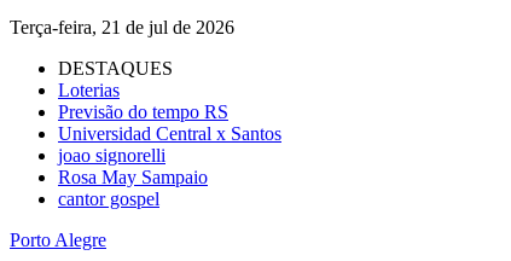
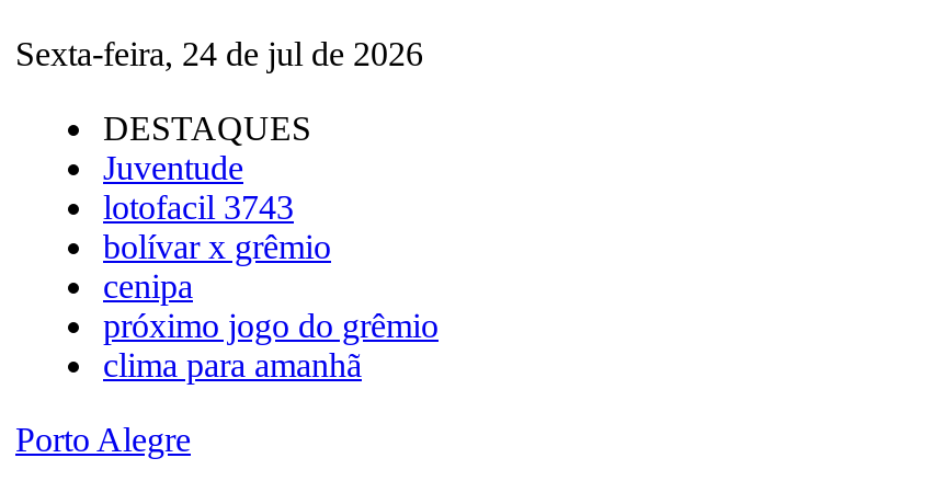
- Terça-feira, 21 de jul de 2026
+ Sexta-feira, 24 de jul de 2026

- Loterias
- Previsão do tempo RS
- Universidad Central x Santos
- joao signorelli
- Rosa May Sampaio
- cantor gospel
+ Juventude
+ lotofacil 3743
+ bolívar x grêmio
+ cenipa
+ próximo jogo do grêmio
+ clima para amanhã
